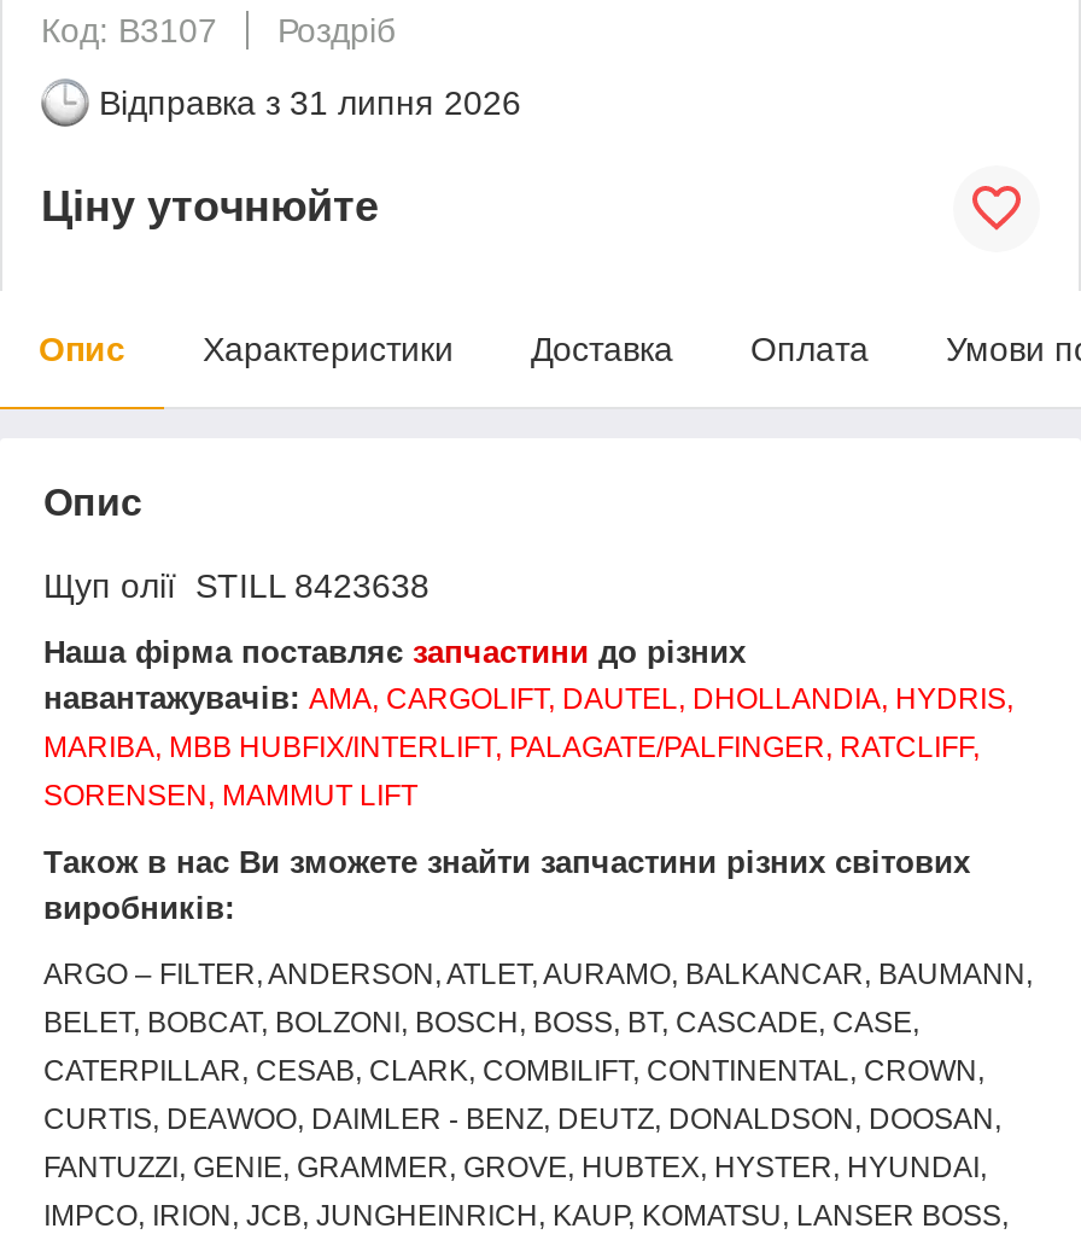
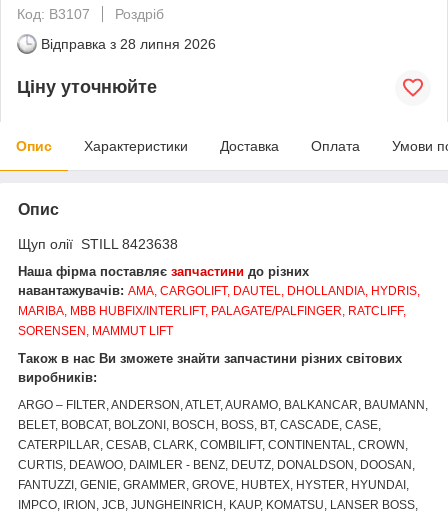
- Відправка з 31 липня 2026
+ Відправка з 28 липня 2026
